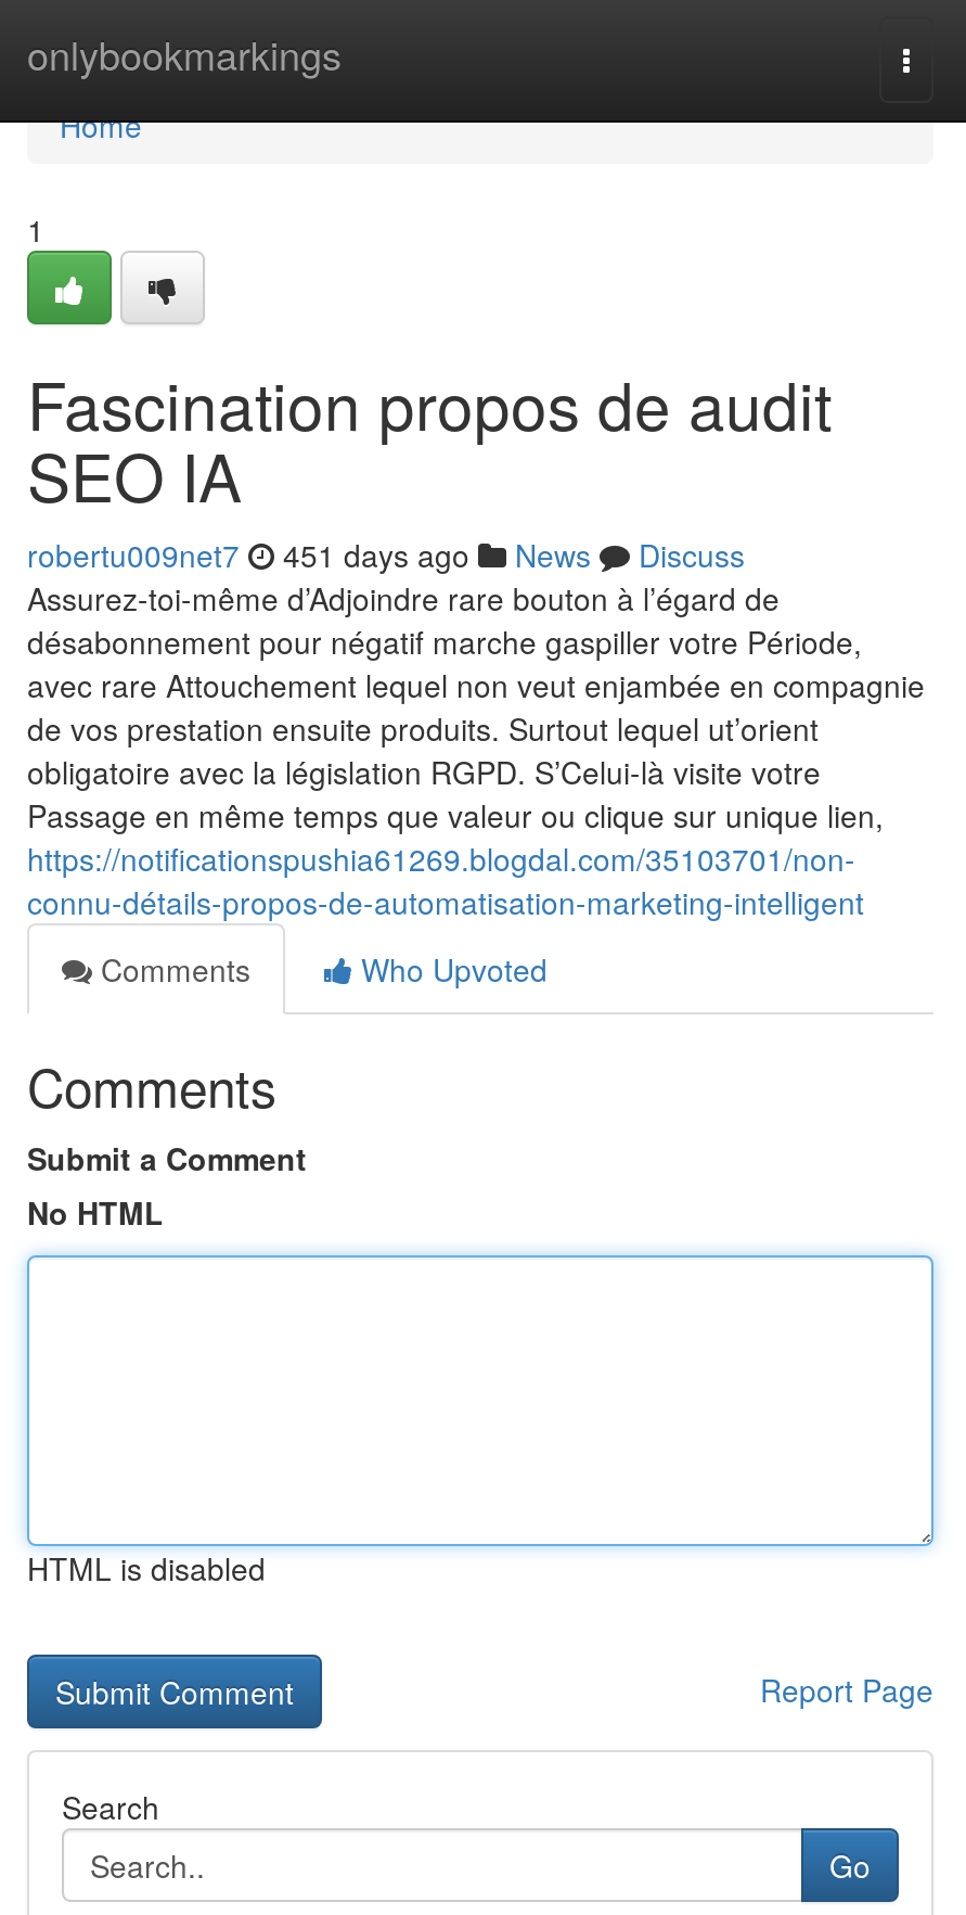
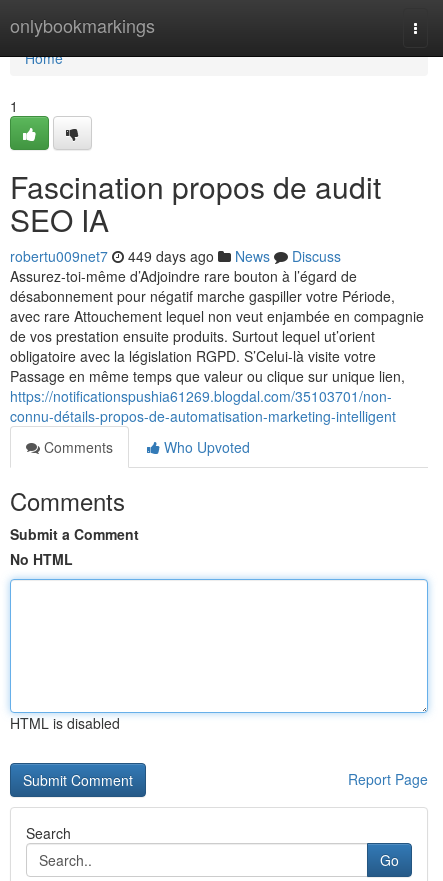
- robertu009net7 451 days ago News Discuss
+ robertu009net7 449 days ago News Discuss
